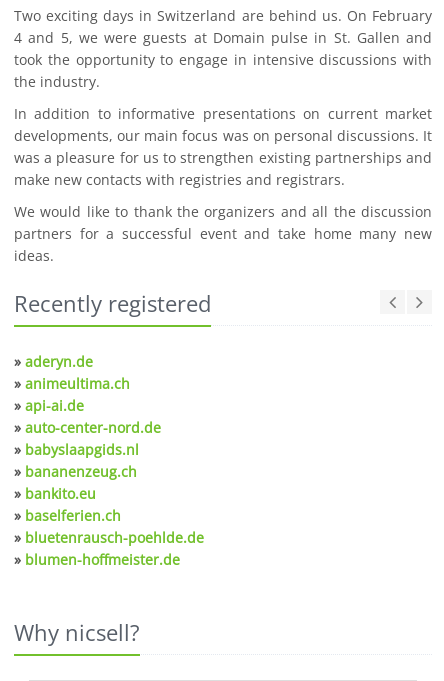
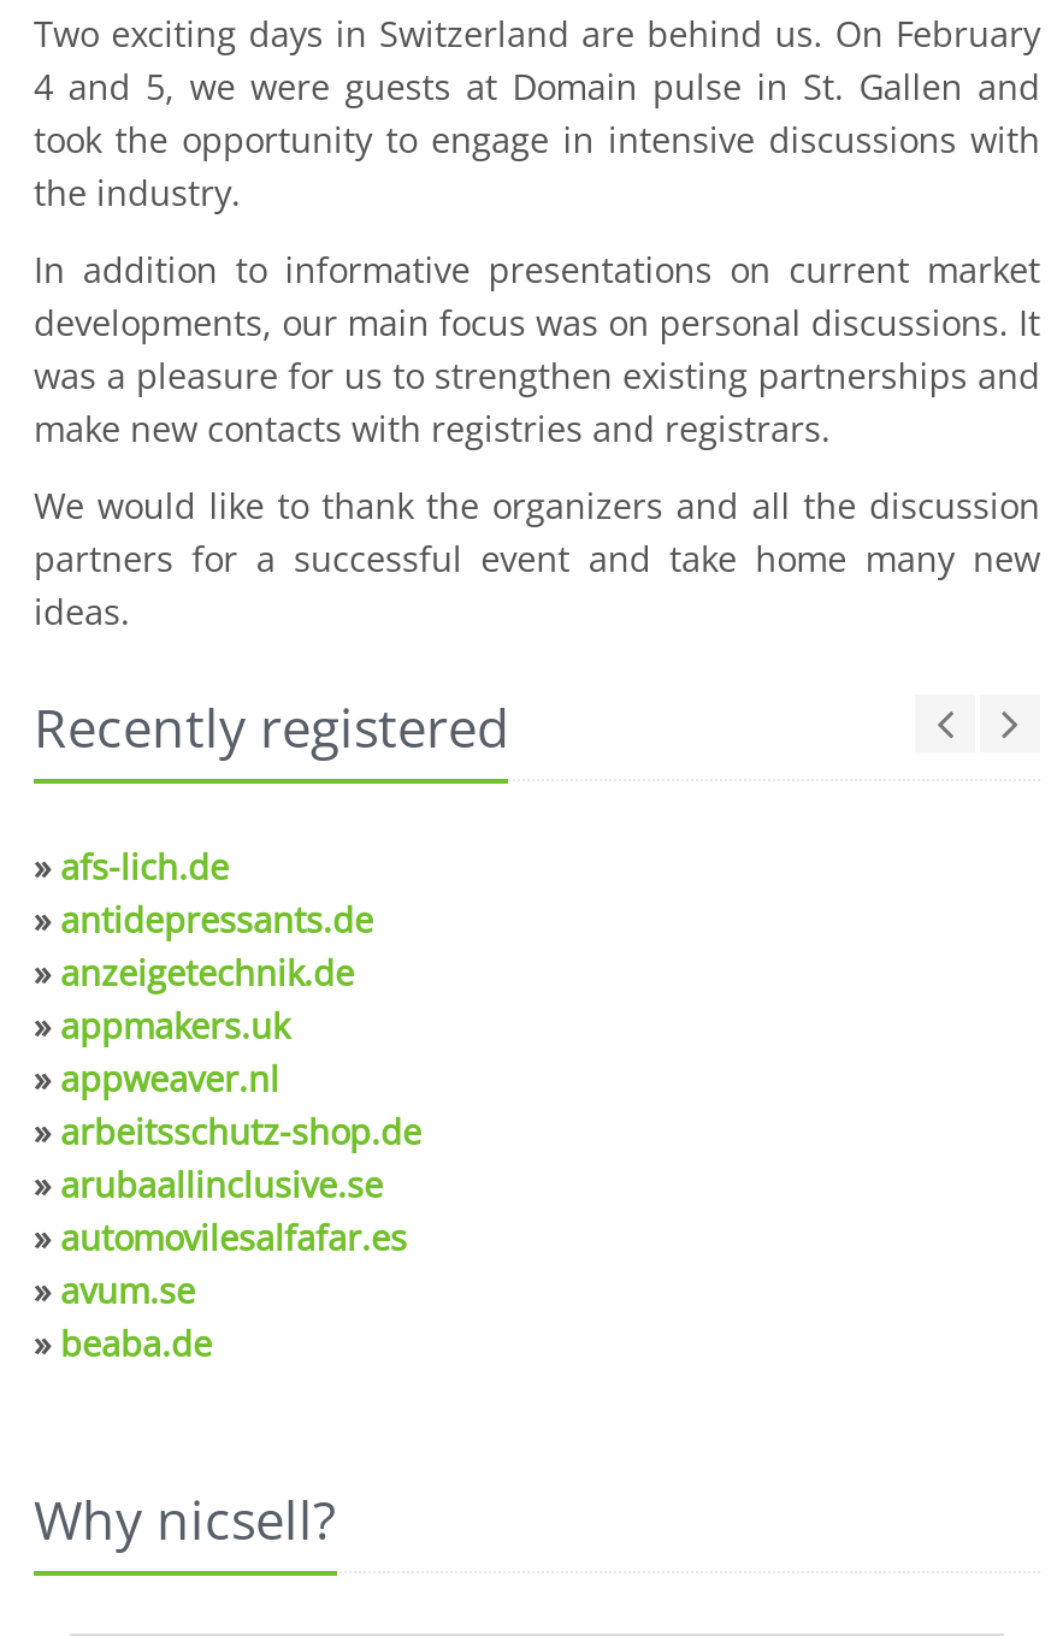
- » aderyn.de
- » animeultima.ch
- » api-ai.de
- » auto-center-nord.de
- » babyslaapgids.nl
- » bananenzeug.ch
- » bankito.eu
- » baselferien.ch
- » bluetenrausch-poehlde.de
- » blumen-hoffmeister.de
+ » afs-lich.de
+ » antidepressants.de
+ » anzeigetechnik.de
+ » appmakers.uk
+ » appweaver.nl
+ » arbeitsschutz-shop.de
+ » arubaallinclusive.se
+ » automovilesalfafar.es
+ » avum.se
+ » beaba.de
